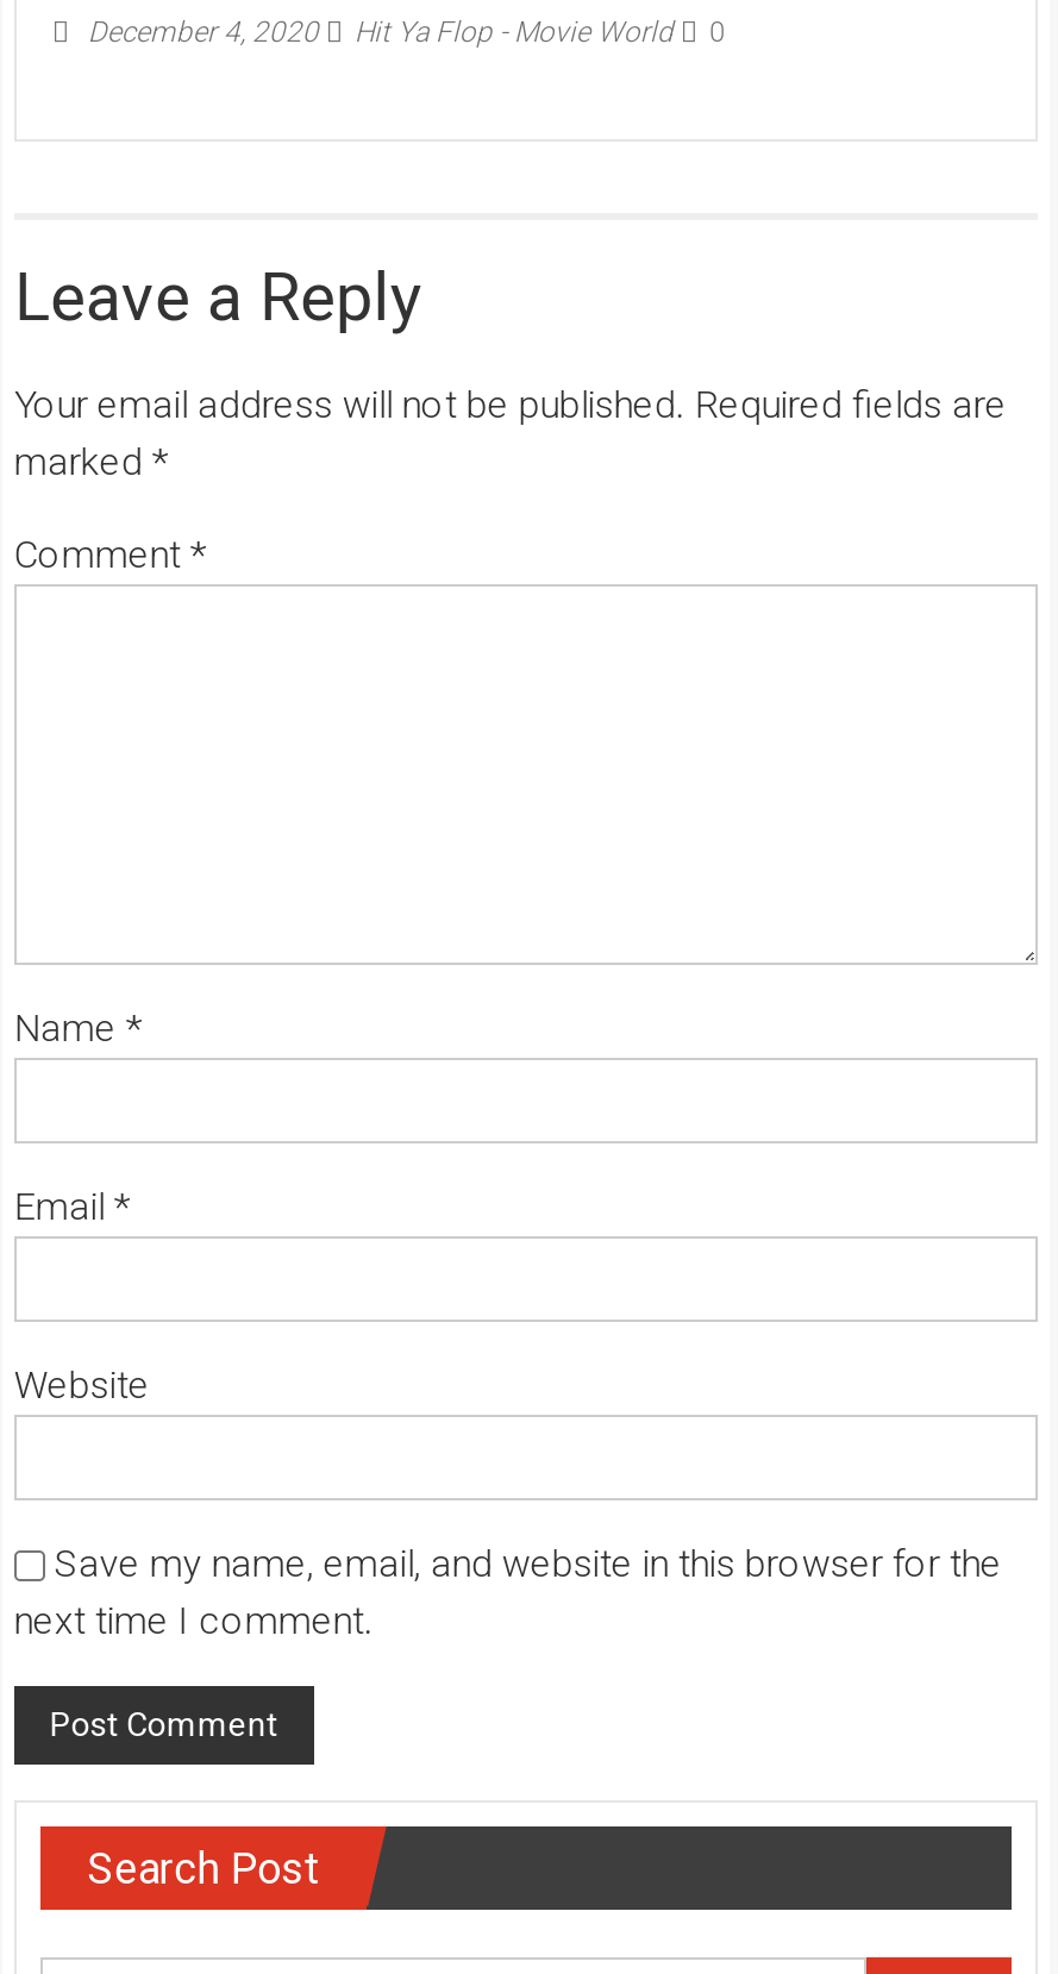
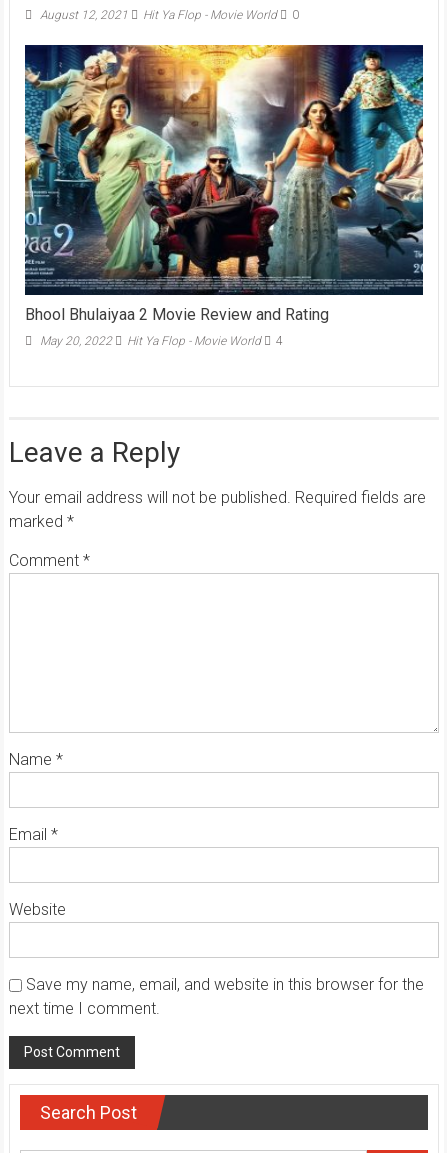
- December 4, 2020 Hit Ya Flop - Movie World 0
+ August 12, 2021 Hit Ya Flop - Movie World 0

+ [image]
+ Bhool Bhulaiyaa 2 Movie Review and Rating
+ May 20, 2022
+ Hit Ya Flop - Movie World
+ 4
